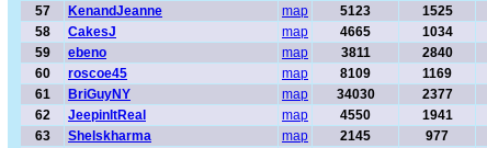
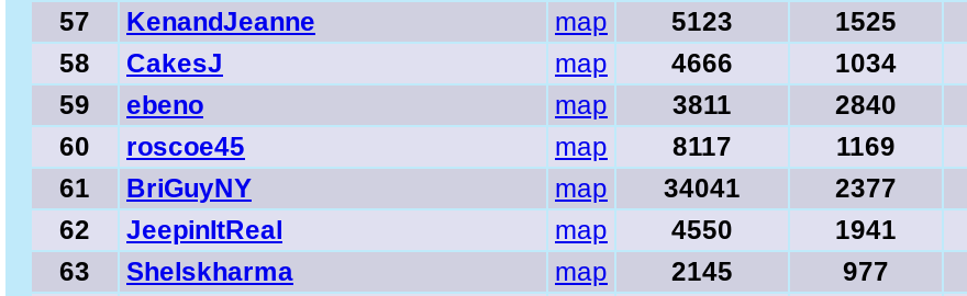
- 4665
+ 4666

- 8109
+ 8117

- map 34030
+ map 34041
